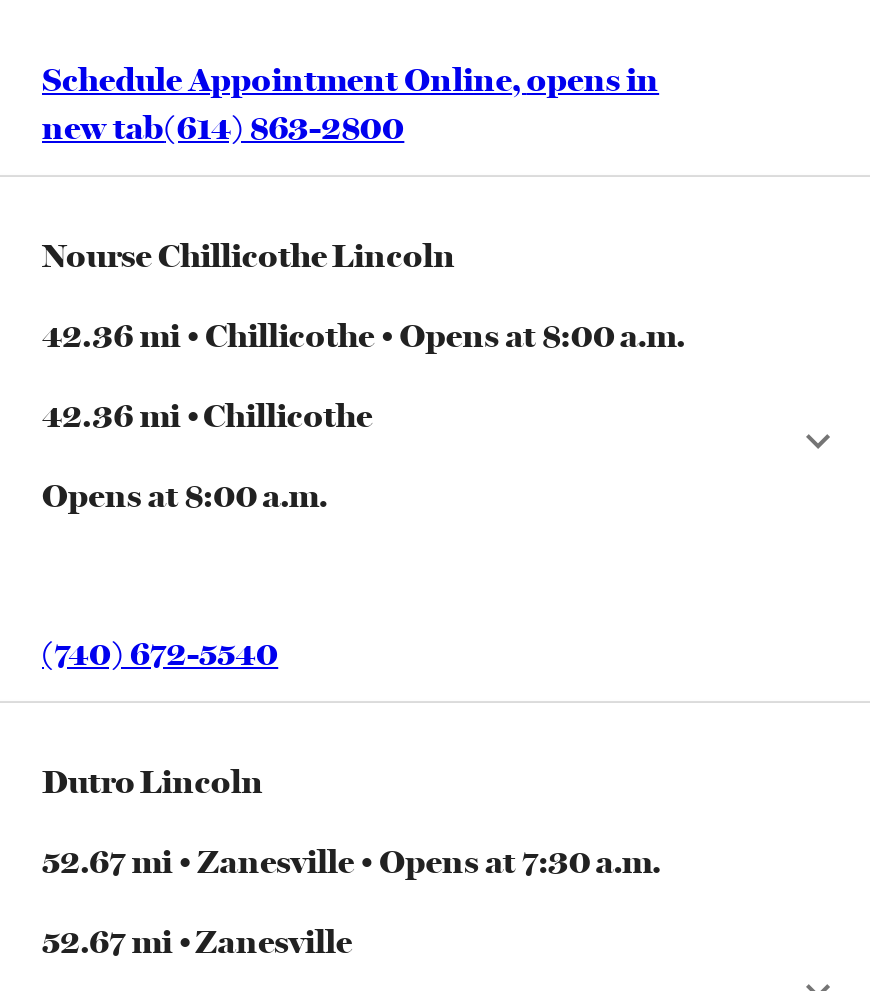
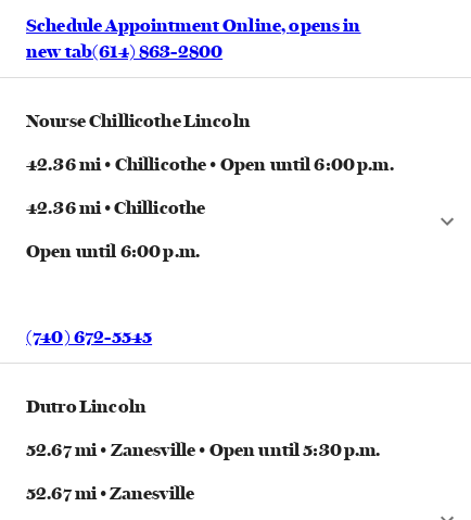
- 42.36 mi • Chillicothe • Opens at 8:00 a.m.
+ 42.36 mi • Chillicothe • Open until 6:00 p.m.

- Opens at 8:00 a.m.
+ Open until 6:00 p.m.

- (740) 672-5540
+ (740) 672-5545

- 52.67 mi • Zanesville • Opens at 7:30 a.m.
+ 52.67 mi • Zanesville • Open until 5:30 p.m.
